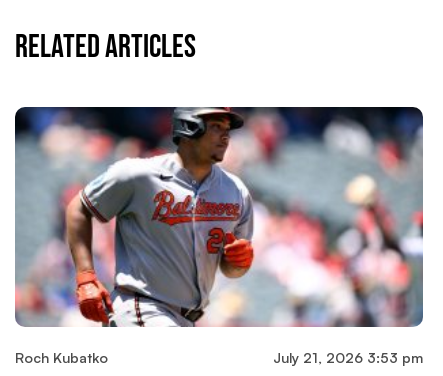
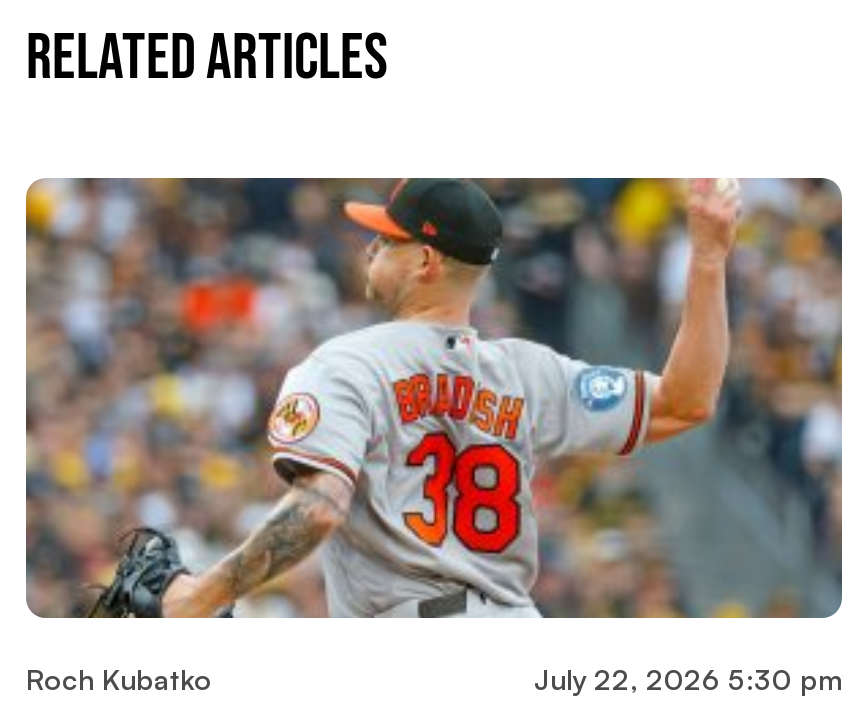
- [image]
- July 21, 2026 3:53 pm
+ [image]
+ July 22, 2026 5:30 pm
